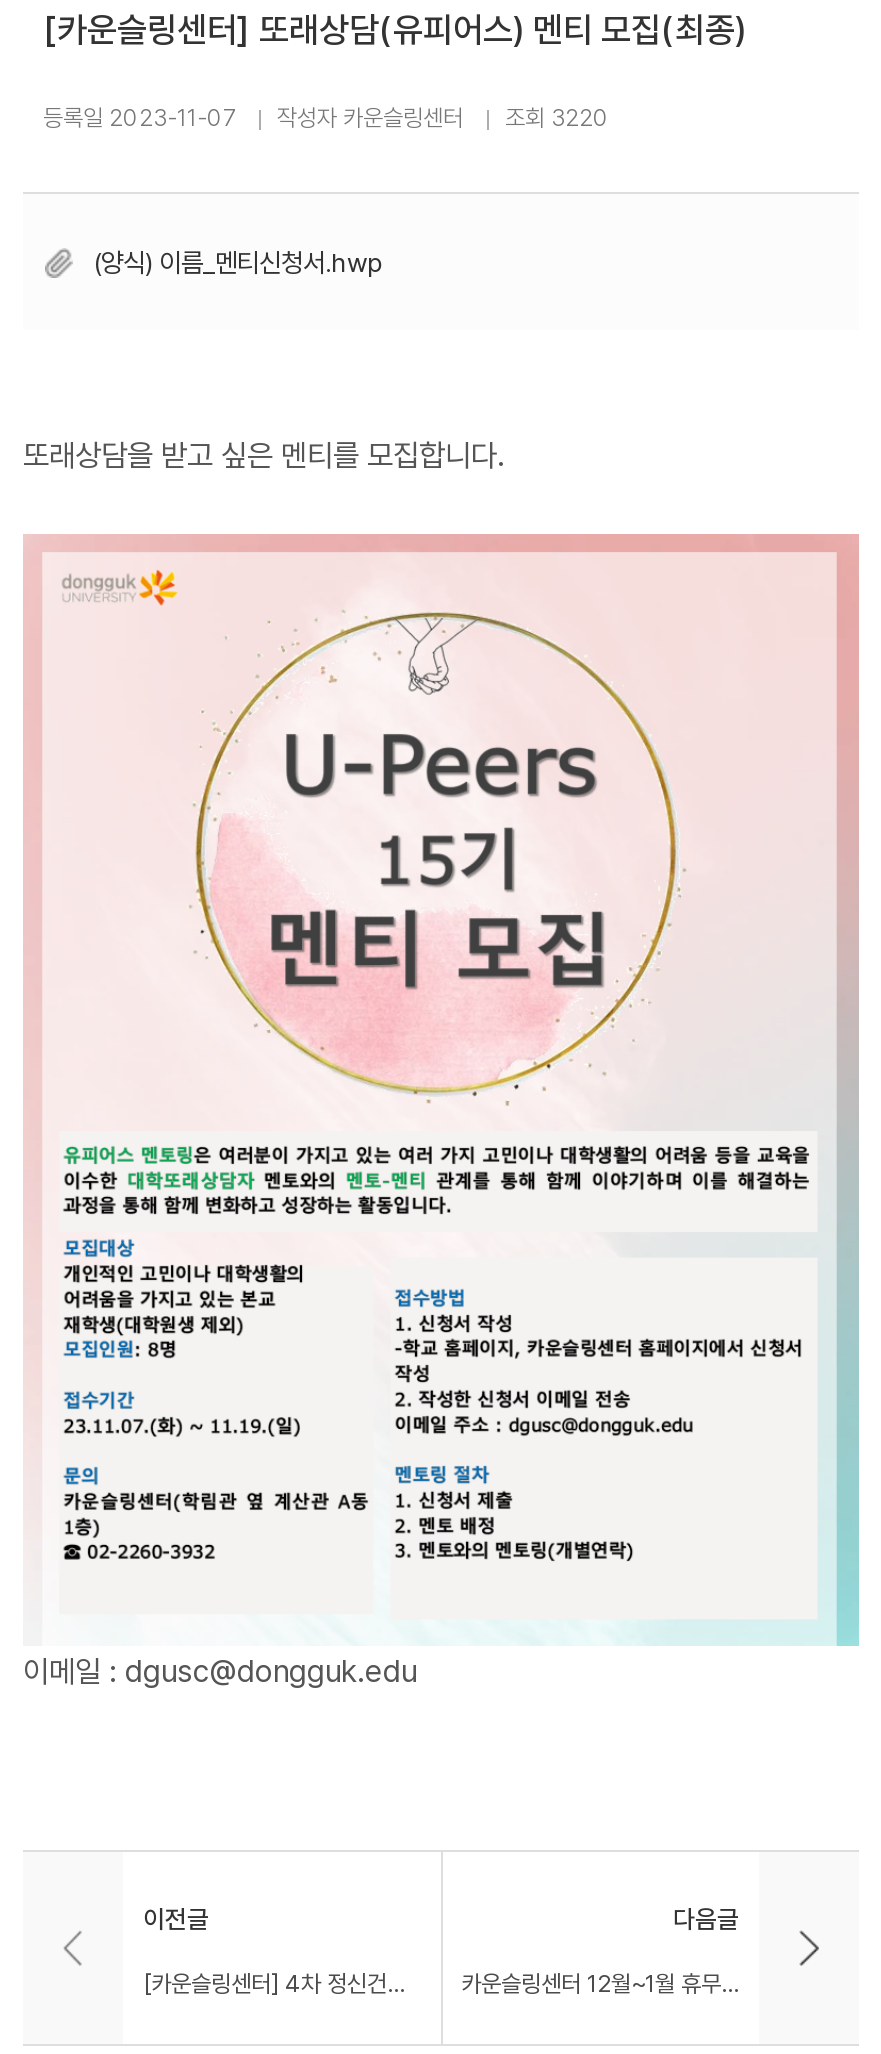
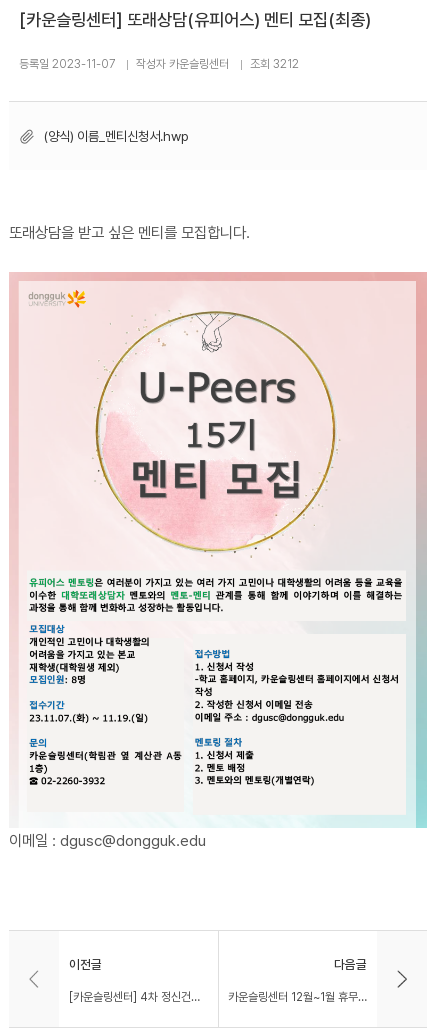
- 등록일 2023-11-07 작성자 카운슬링센터 조회 3220
+ 등록일 2023-11-07 작성자 카운슬링센터 조회 3212
